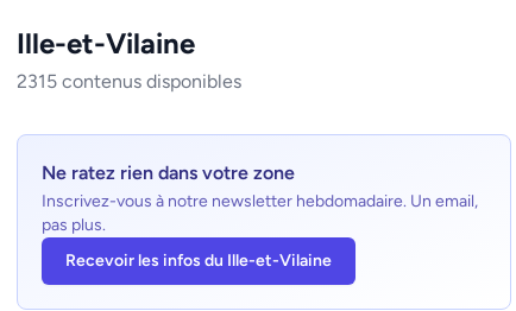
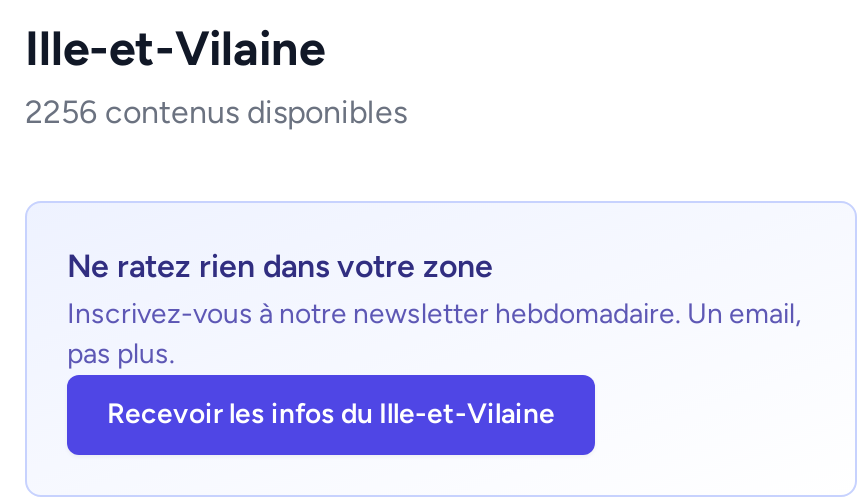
- 2315 contenus disponibles
+ 2256 contenus disponibles
